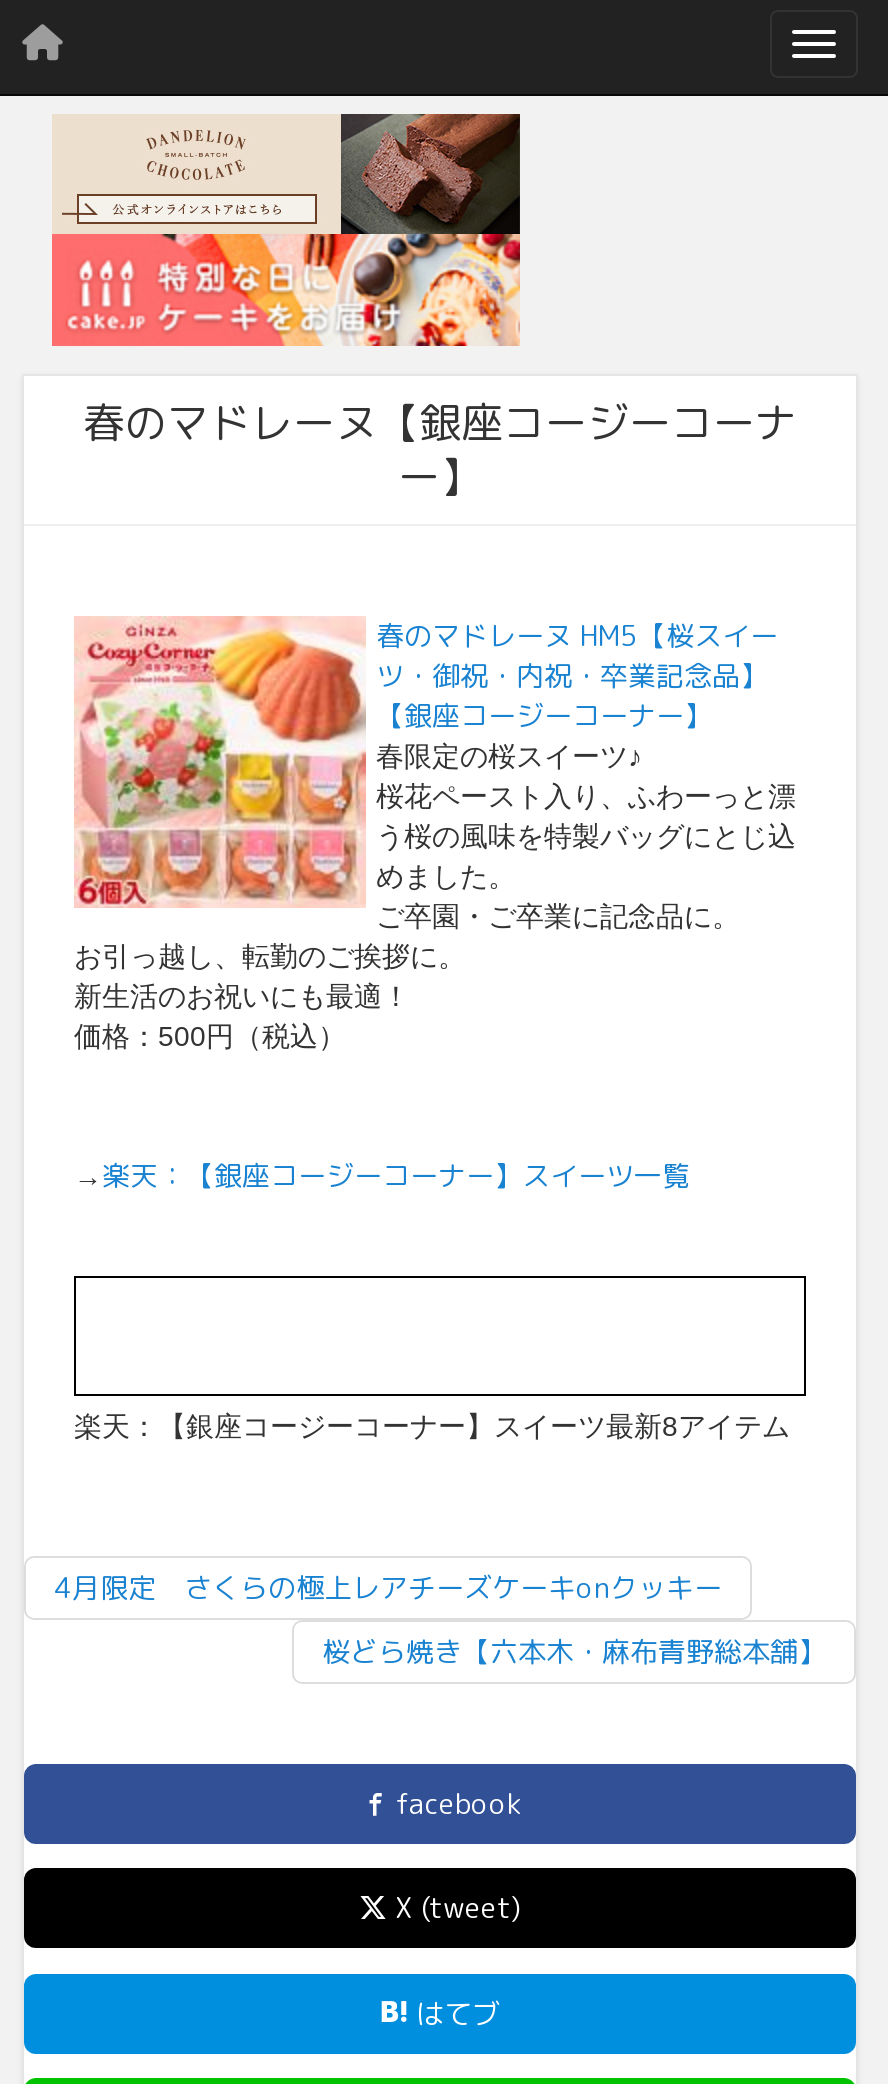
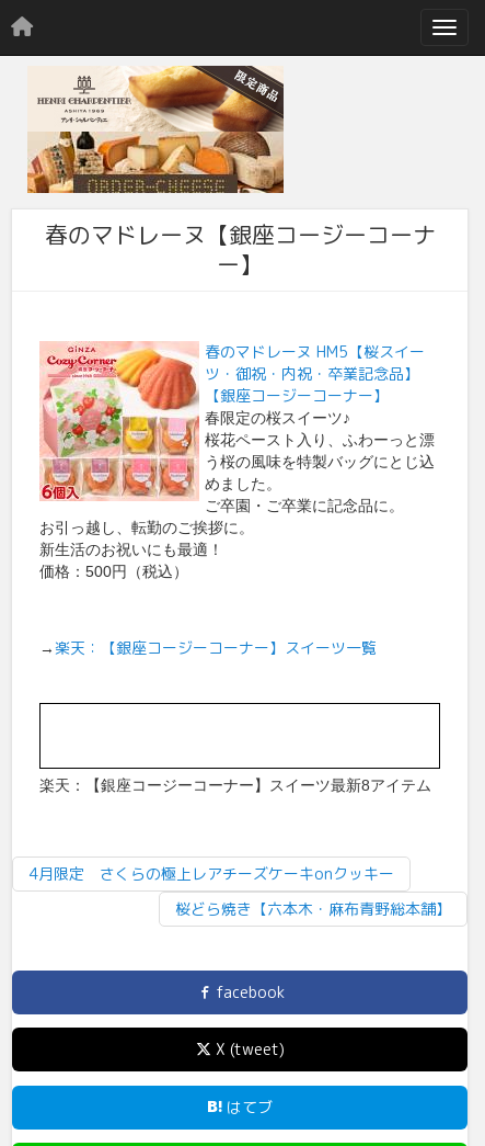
- [image]
+ [image]
